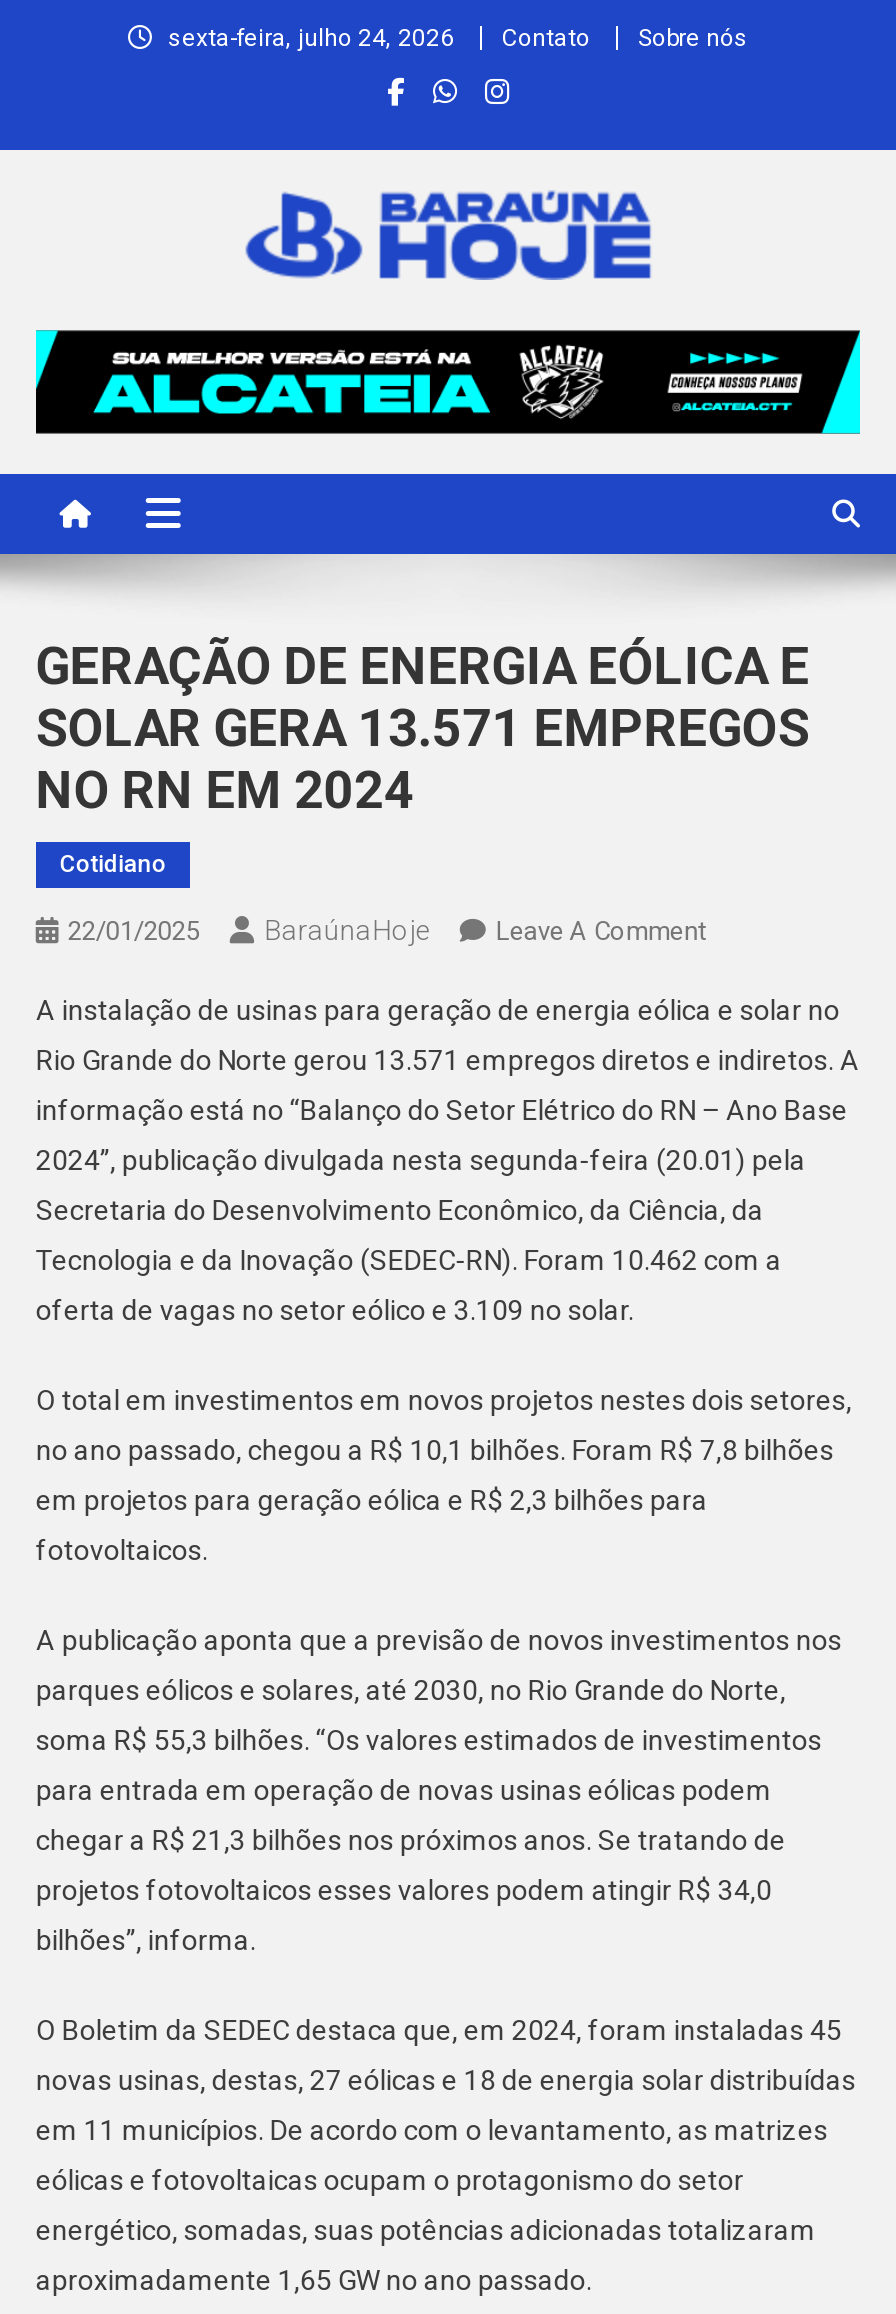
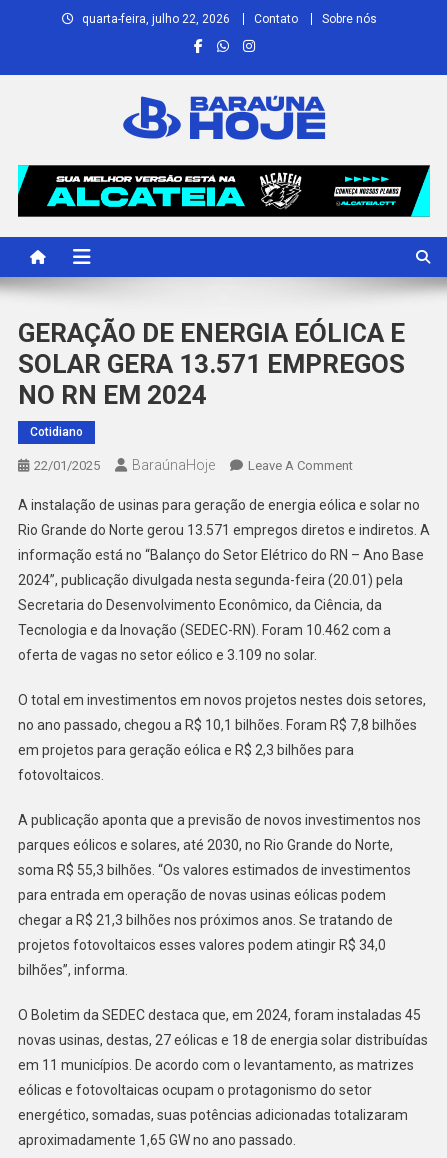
- sexta-feira, julho 24, 2026
+ quarta-feira, julho 22, 2026
